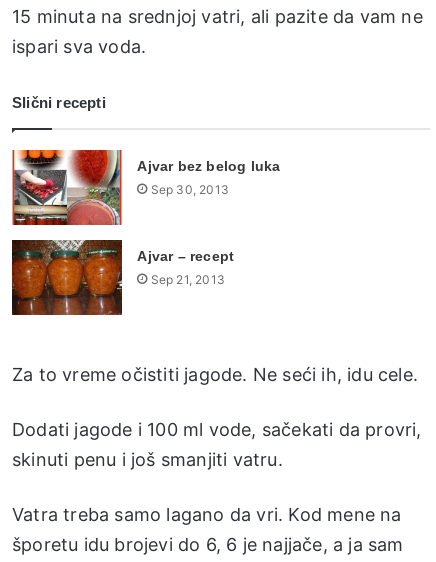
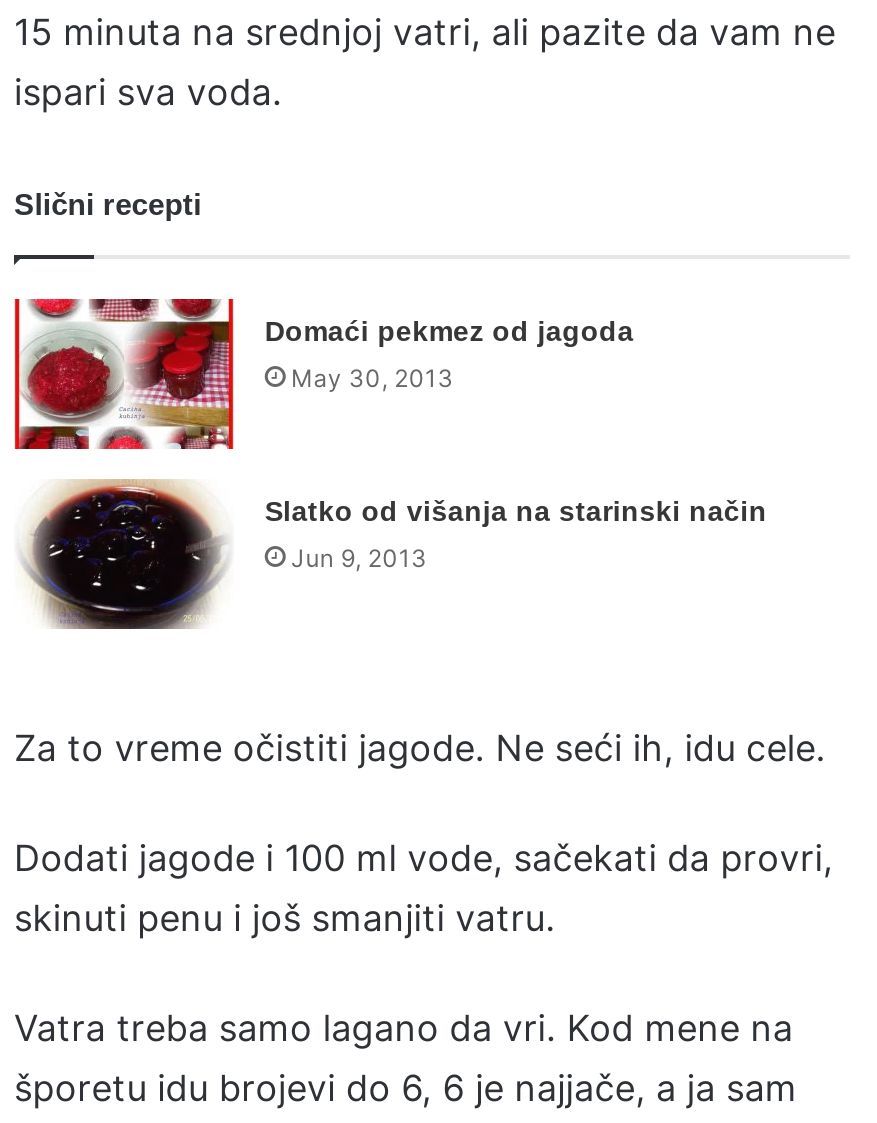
- [image]
- Ajvar bez belog luka
+ [image]
+ Domaći pekmez od jagoda

- Sep 30, 2013
+ May 30, 2013

- [image]
- Ajvar – recept
+ [image]
+ Slatko od višanja na starinski način

- Sep 21, 2013
+ Jun 9, 2013
